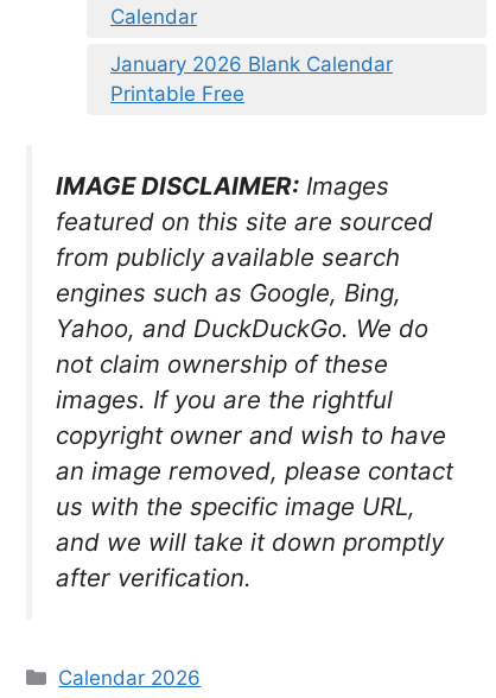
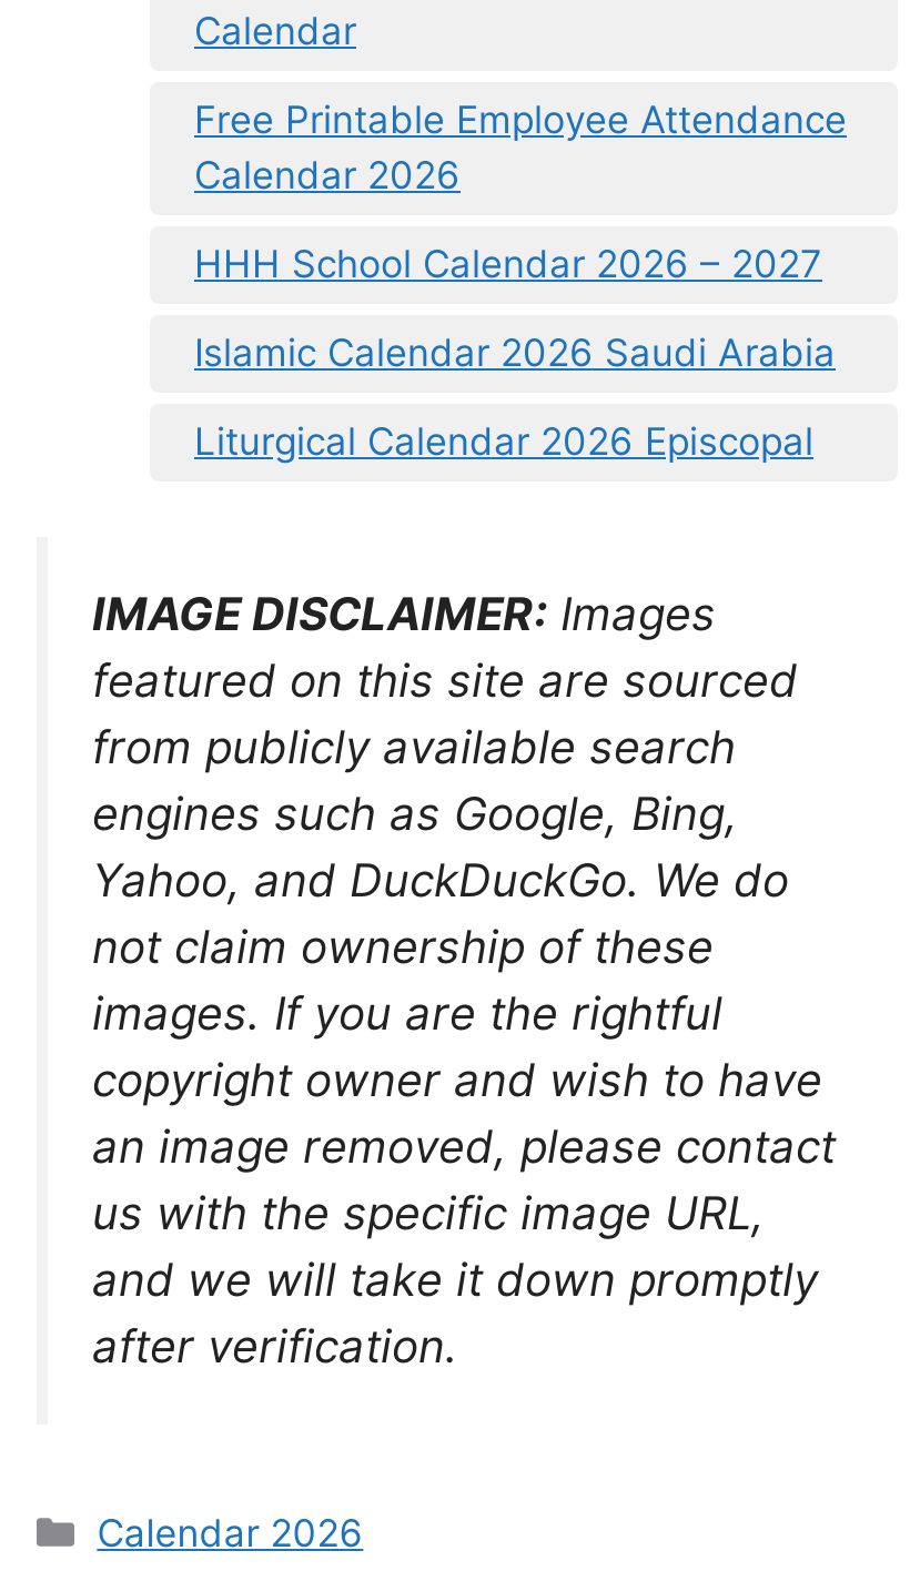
- January 2026 Blank Calendar
- Printable Free
+ Free Printable Employee Attendance
+ Calendar 2026
+ HHH School Calendar 2026 – 2027
+ Islamic Calendar 2026 Saudi Arabia
+ Liturgical Calendar 2026 Episcopal
